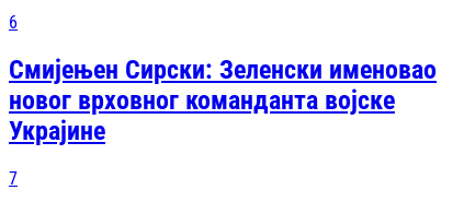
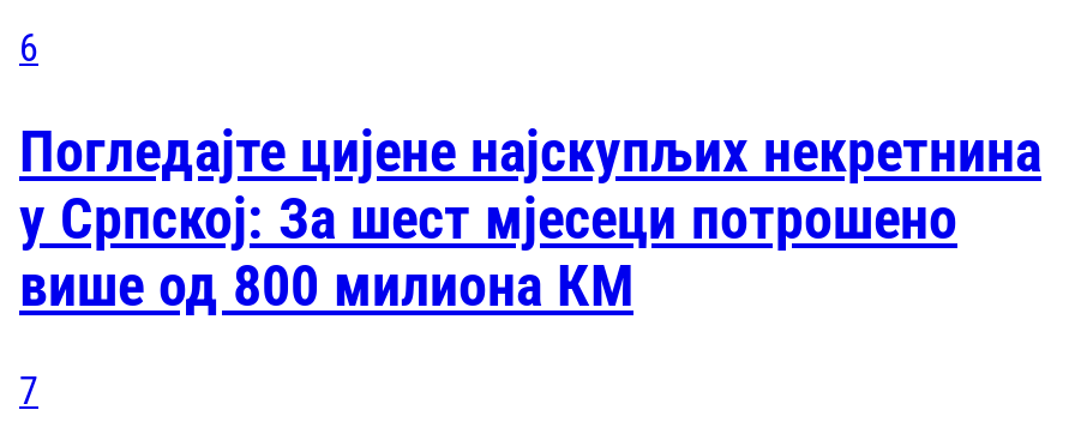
- Смијењен Сирски: Зеленски именовао
- новог врховног команданта војске
- Украјине
+ Погледајте цијене најскупљих некретнина
+ у Српској: За шест мјесеци потрошено
+ више од 800 милиона КМ
